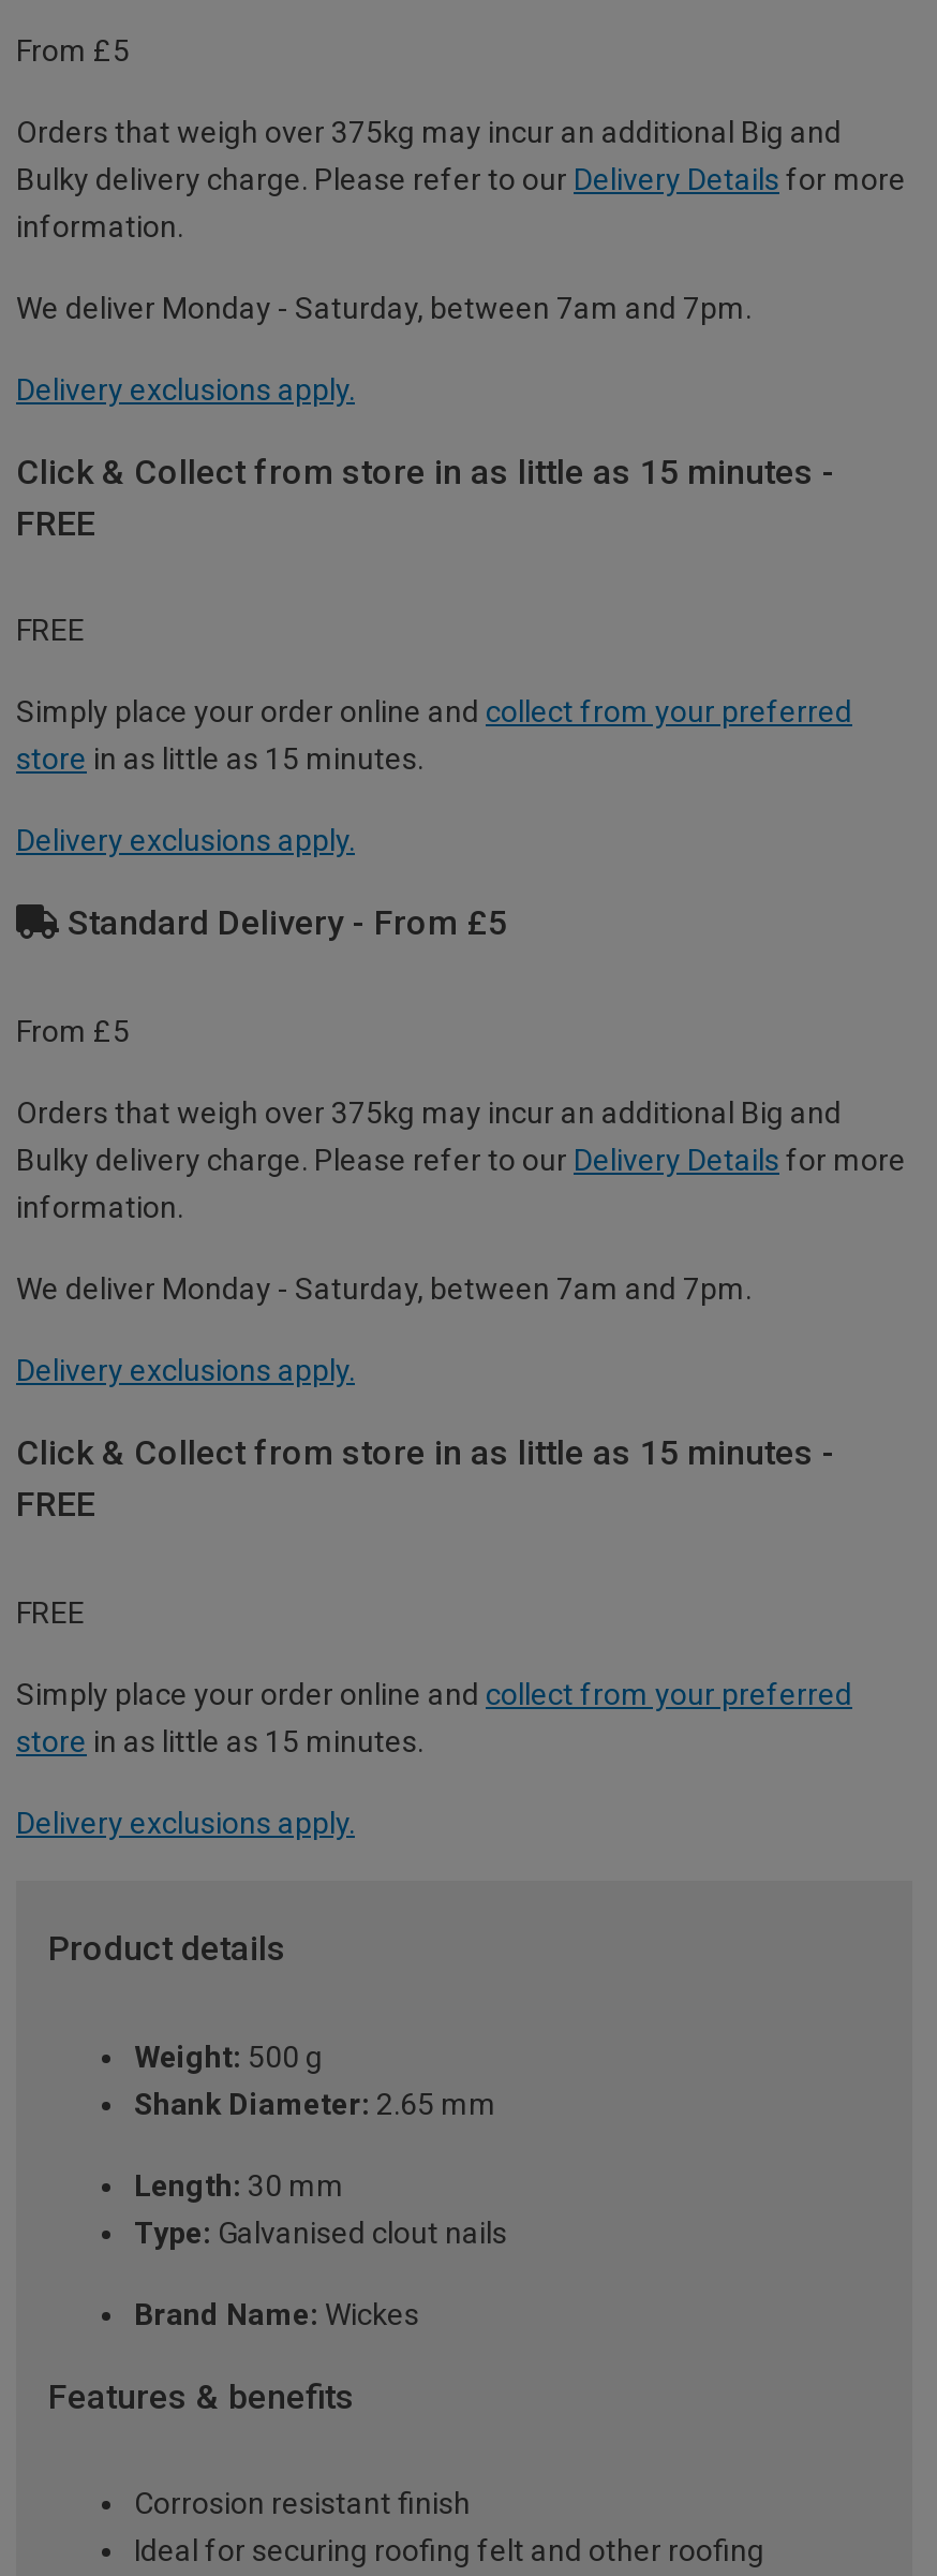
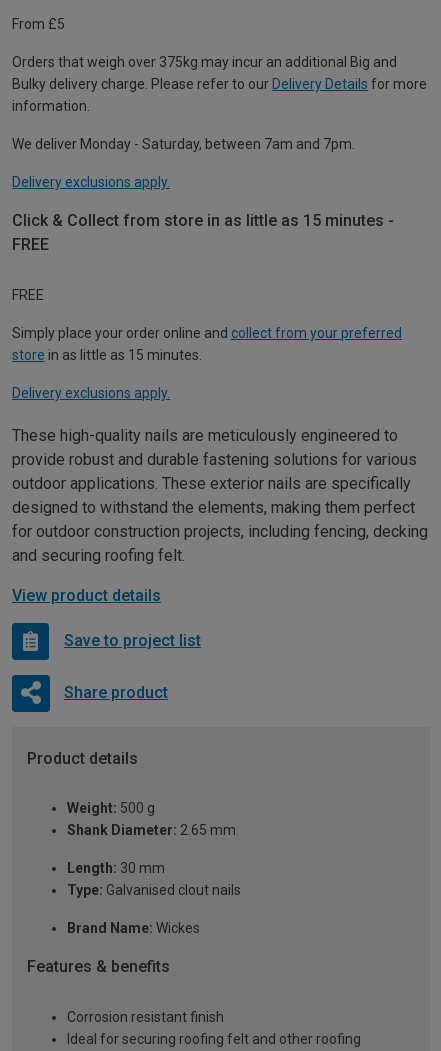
- Standard Delivery - From £5
- From £5
- Orders that weigh over 375kg may incur an additional Big and
- Bulky delivery charge. Please refer to our Delivery Details for more
- information.
- We deliver Monday - Saturday, between 7am and 7pm.
- Delivery exclusions apply.
- Click & Collect from store in as little as 15 minutes -
- FREE
- FREE
- Simply place your order online and collect from your preferred
- store in as little as 15 minutes.
- Delivery exclusions apply.
+ These high-quality nails are meticulously engineered to
+ provide robust and durable fastening solutions for various
+ outdoor applications. These exterior nails are specifically
+ designed to withstand the elements, making them perfect
+ for outdoor construction projects, including fencing, decking
+ and securing roofing felt.
+ View product details
+ Save to project list
+ Share product
